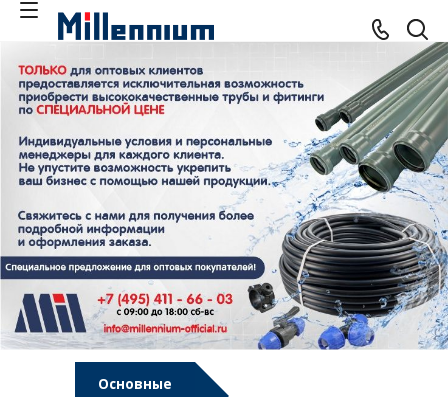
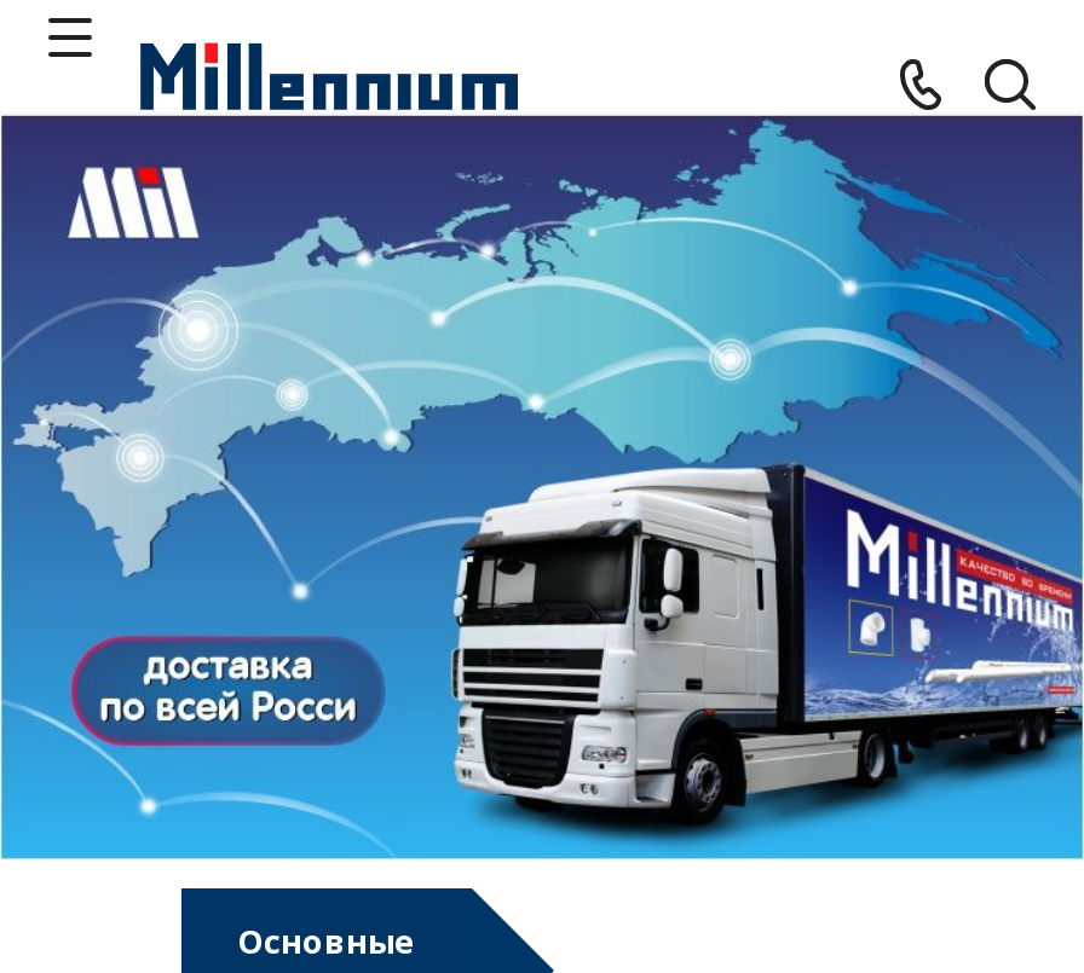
- [image]
+ [image]
